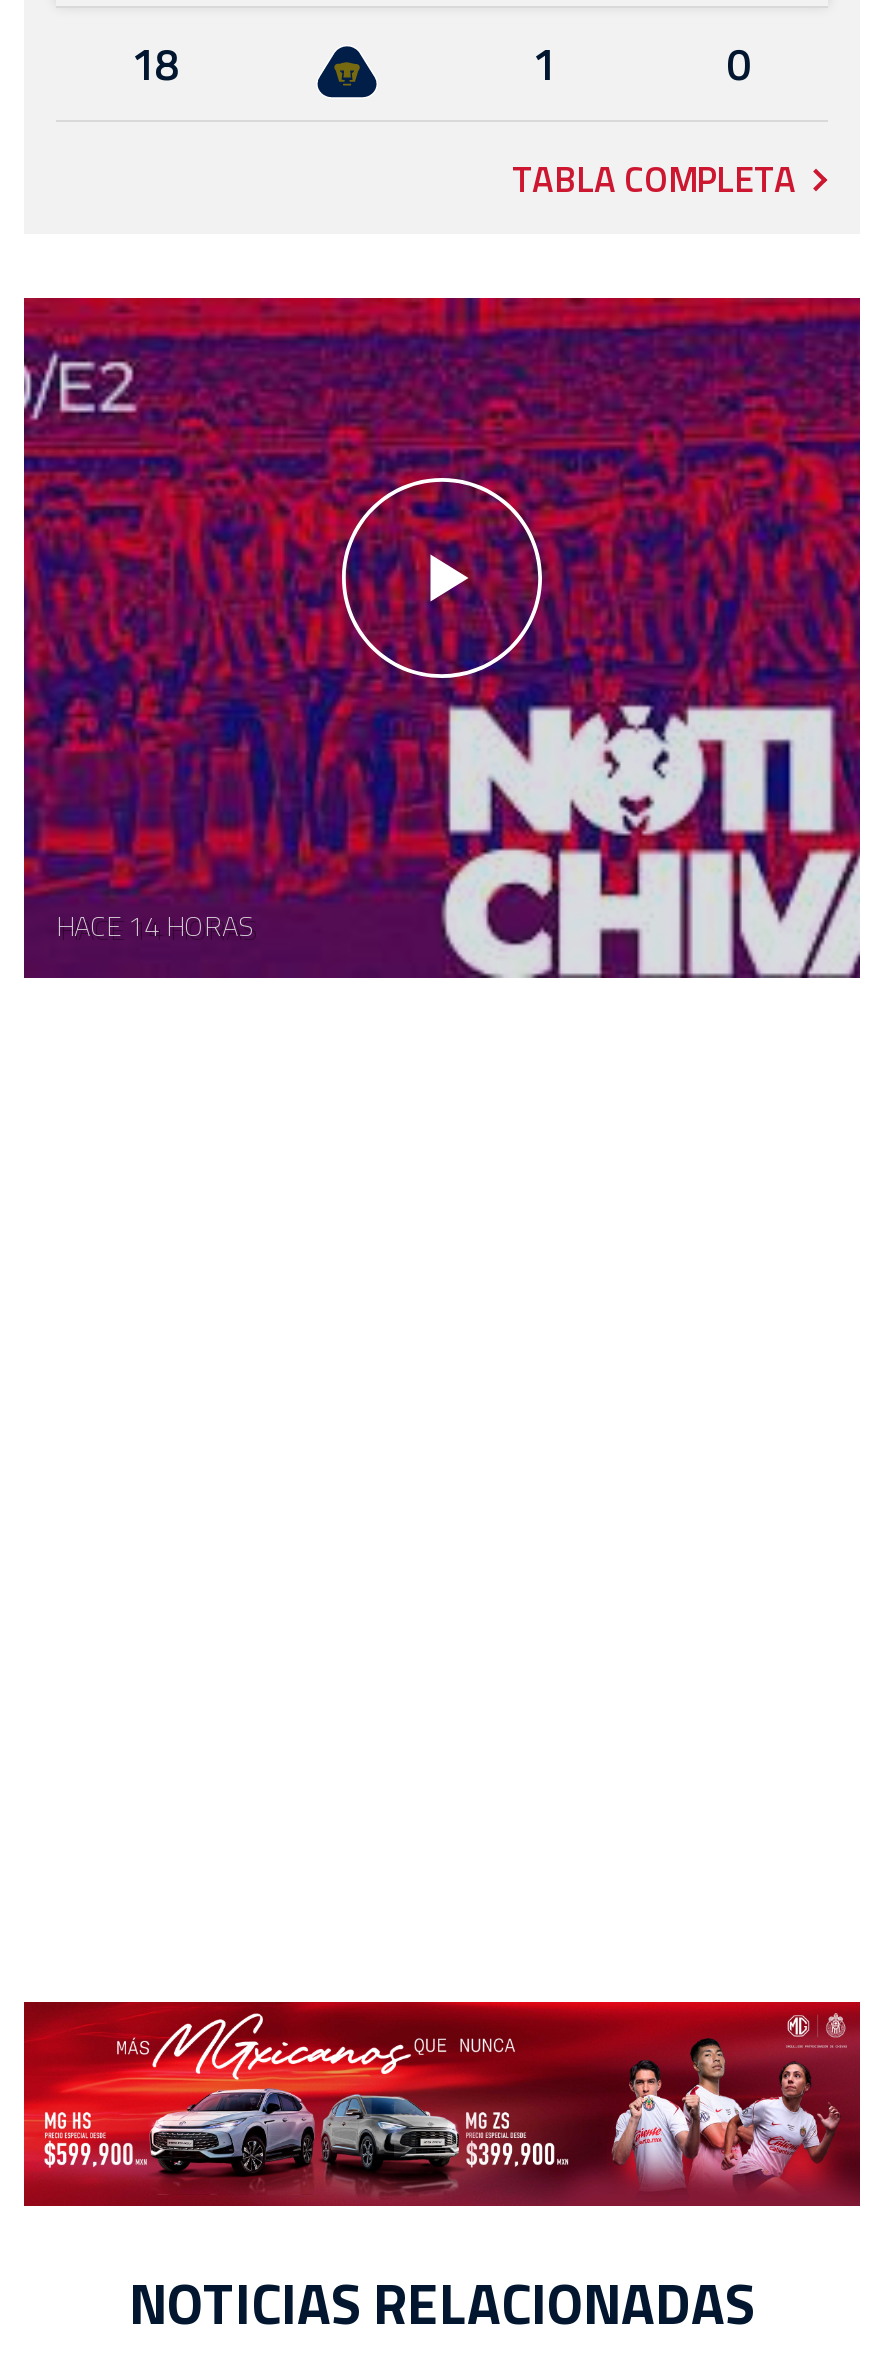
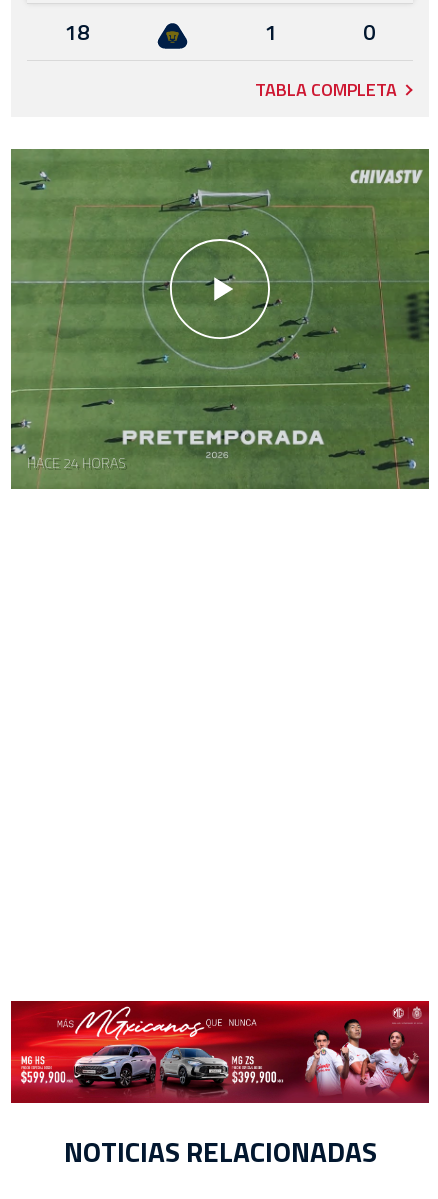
- [image]
- HACE 14 HORAS
+ [image]
+ HACE 24 HORAS
